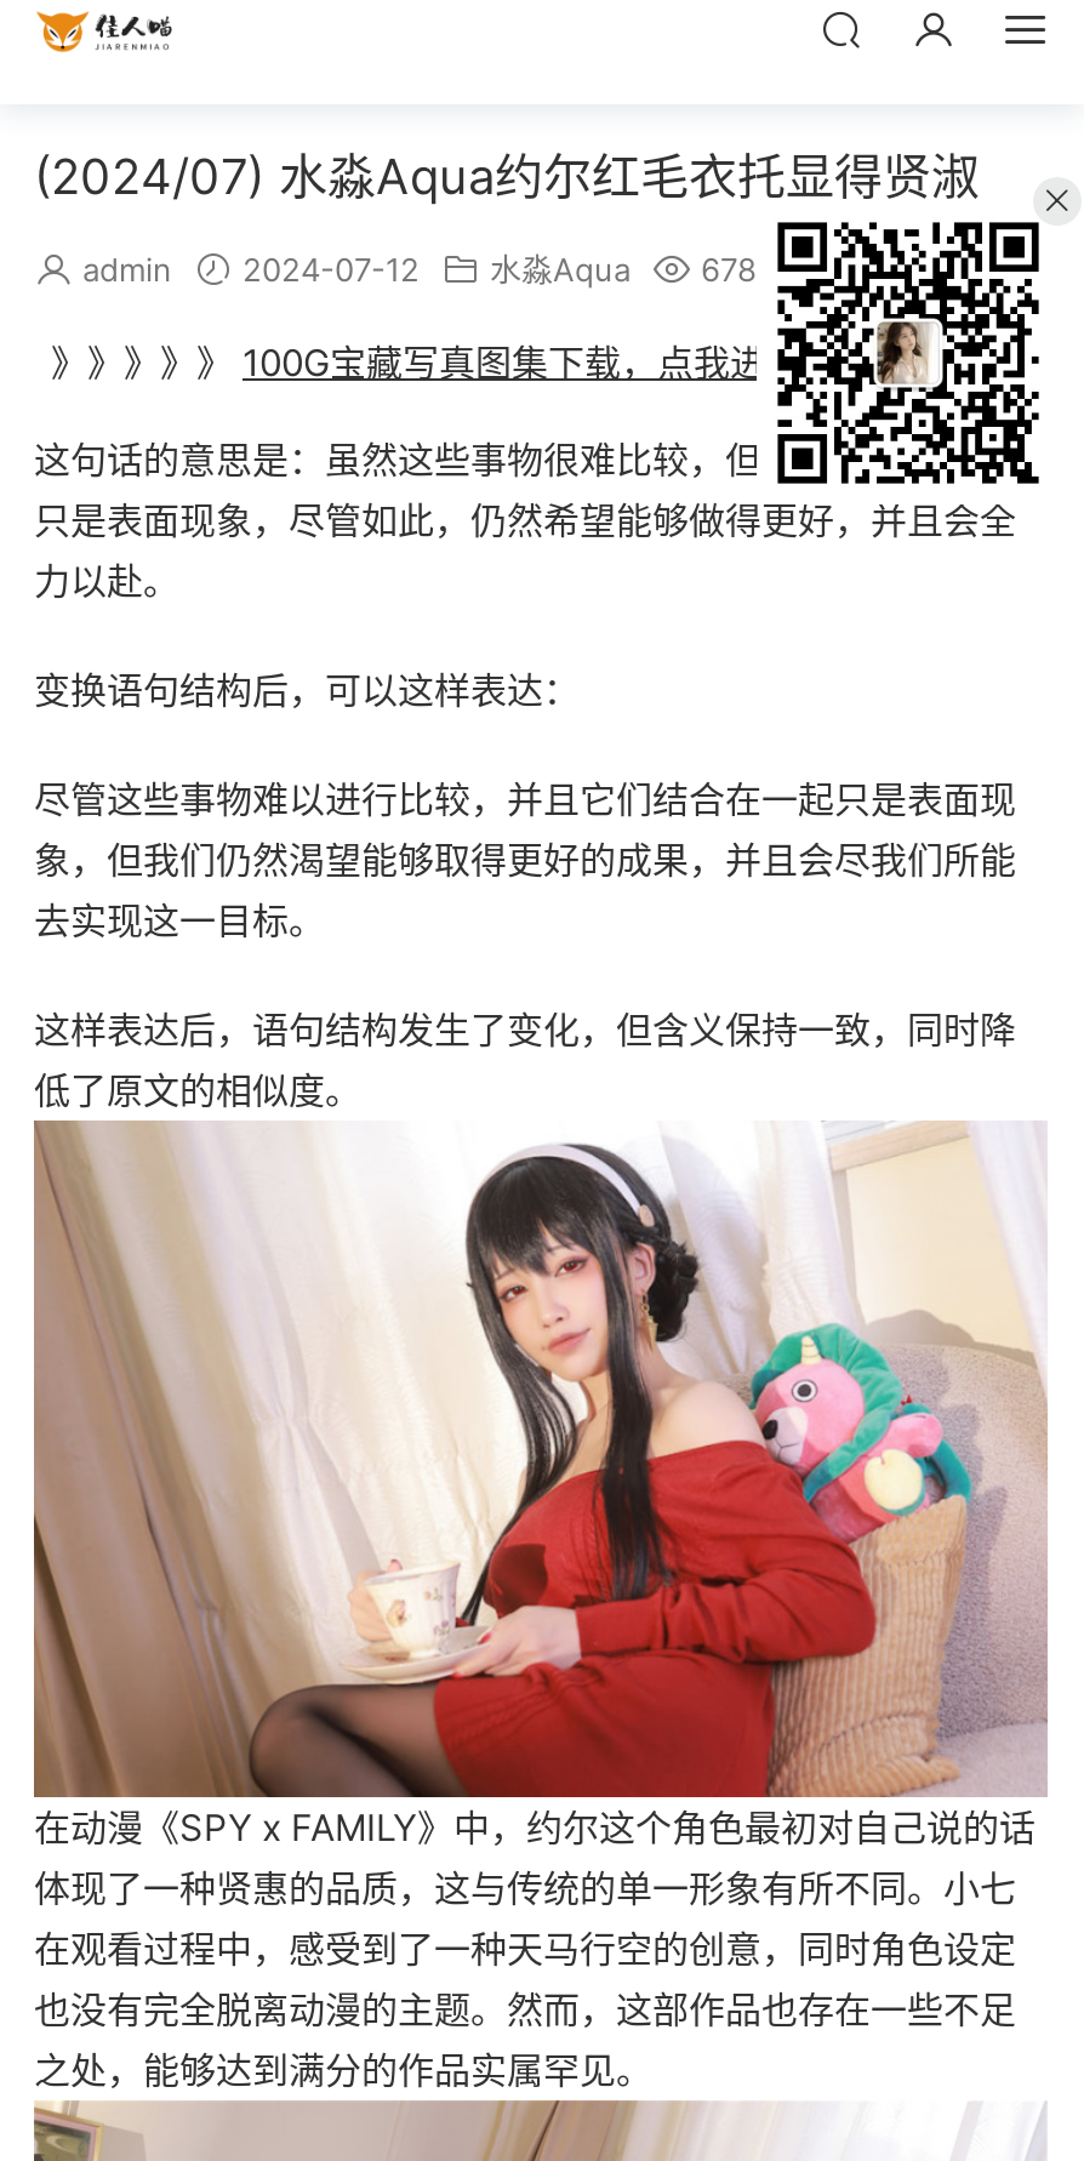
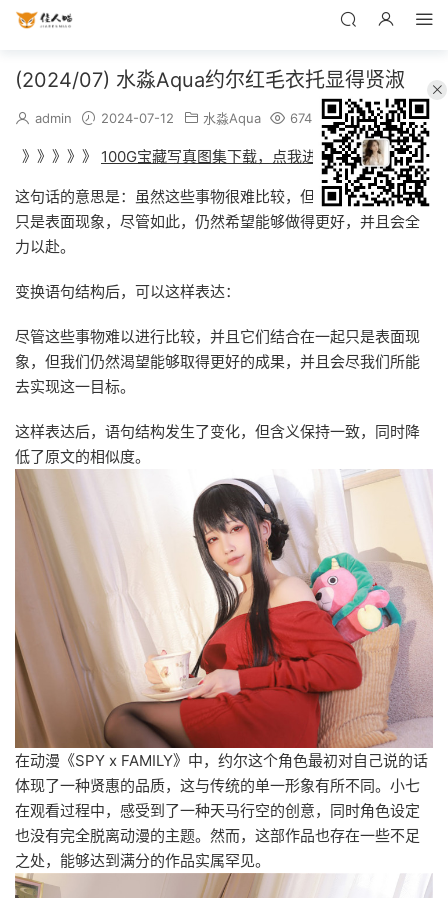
- admin 2024-07-12 水淼Aqua 678
+ admin 2024-07-12 水淼Aqua 674
